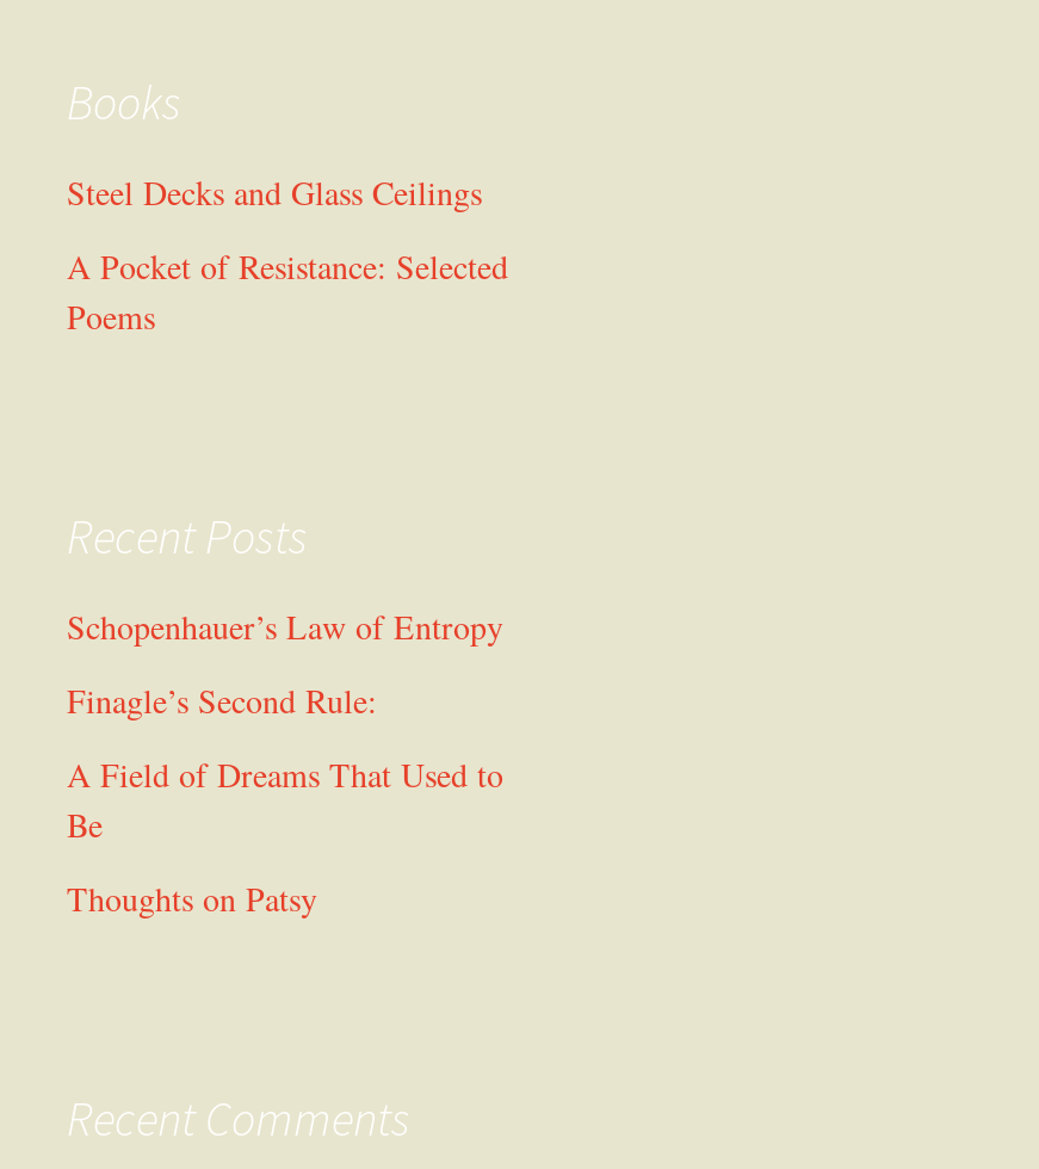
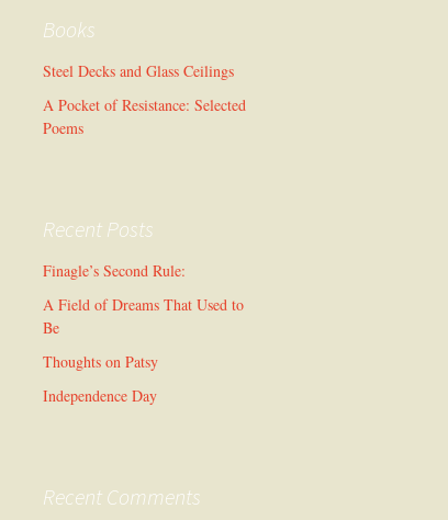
- Schopenhauer’s Law of Entropy

moved up: Finagle’s Second Rule: | A Field of Dreams That Used to | Be | Thoughts on Patsy

+ Independence Day
